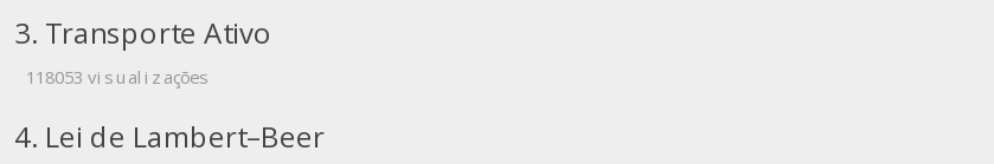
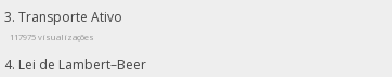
- 118053 visualizações
+ 117975 visualizações
